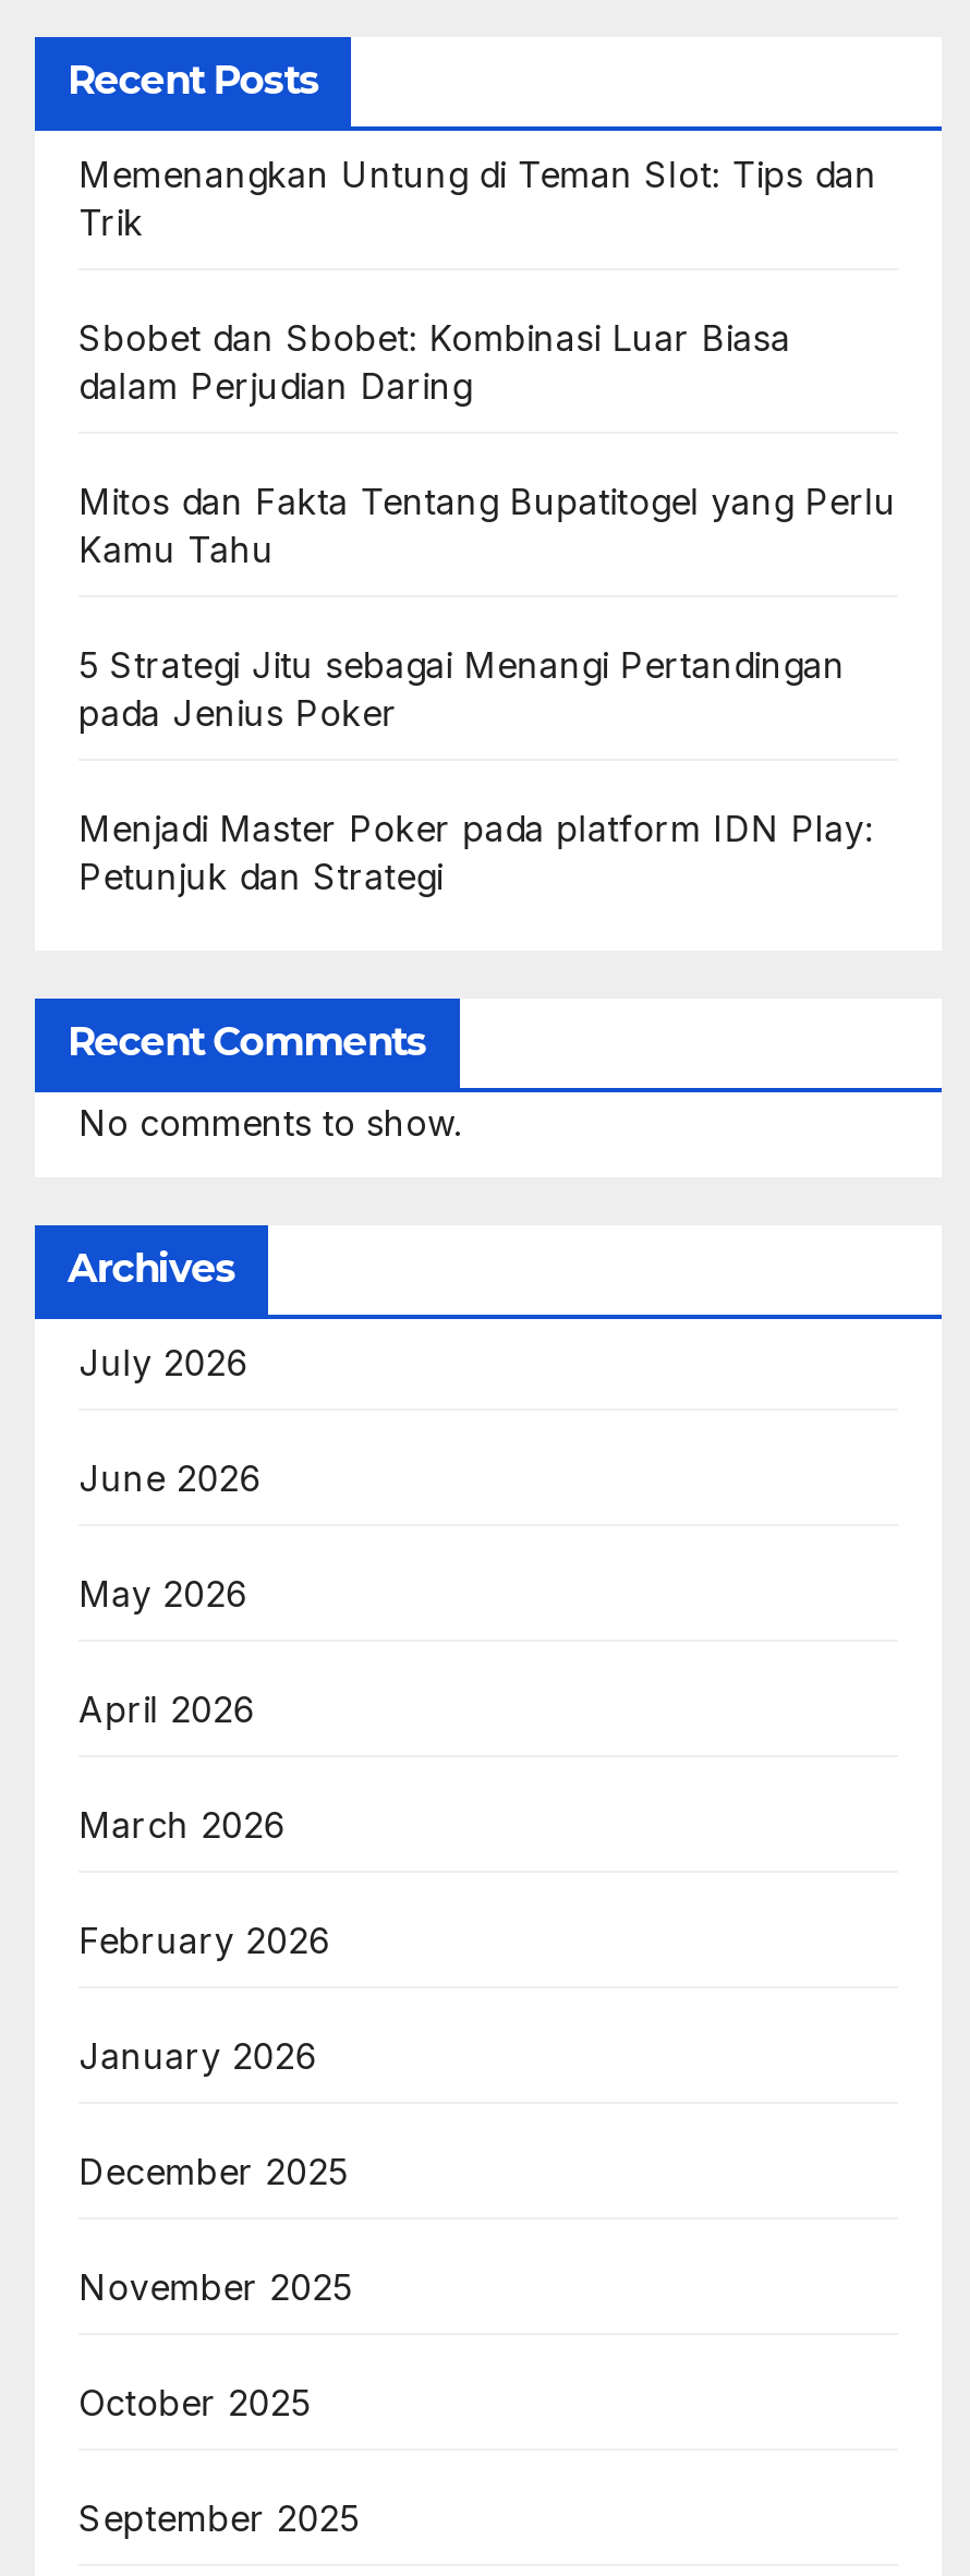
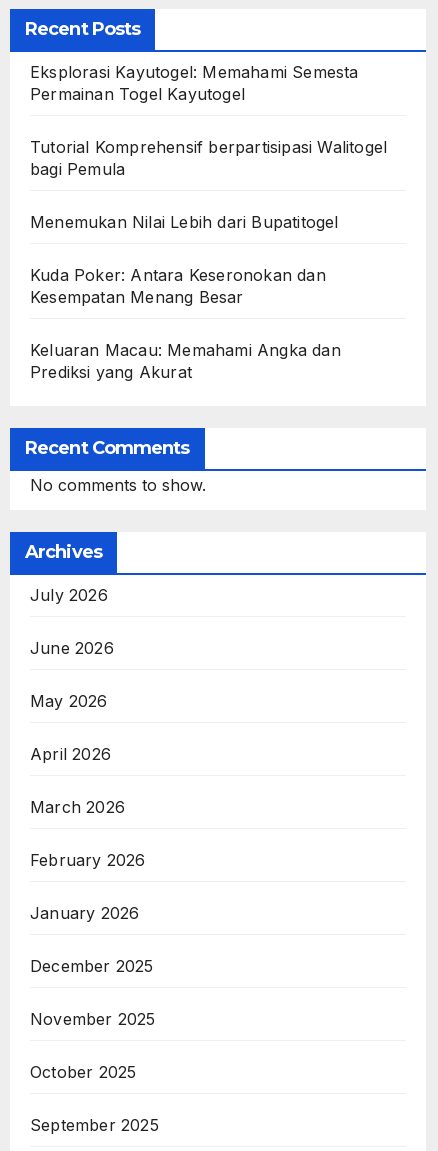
- Memenangkan Untung di Teman Slot: Tips dan
- Trik
+ Eksplorasi Kayutogel: Memahami Semesta
+ Permainan Togel Kayutogel

- Sbobet dan Sbobet: Kombinasi Luar Biasa
- dalam Perjudian Daring
+ Tutorial Komprehensif berpartisipasi Walitogel
+ bagi Pemula

- Mitos dan Fakta Tentang Bupatitogel yang Perlu
- Kamu Tahu
+ Menemukan Nilai Lebih dari Bupatitogel

- 5 Strategi Jitu sebagai Menangi Pertandingan
- pada Jenius Poker
+ Kuda Poker: Antara Keseronokan dan
+ Kesempatan Menang Besar

- Menjadi Master Poker pada platform IDN Play:
- Petunjuk dan Strategi
+ Keluaran Macau: Memahami Angka dan
+ Prediksi yang Akurat
